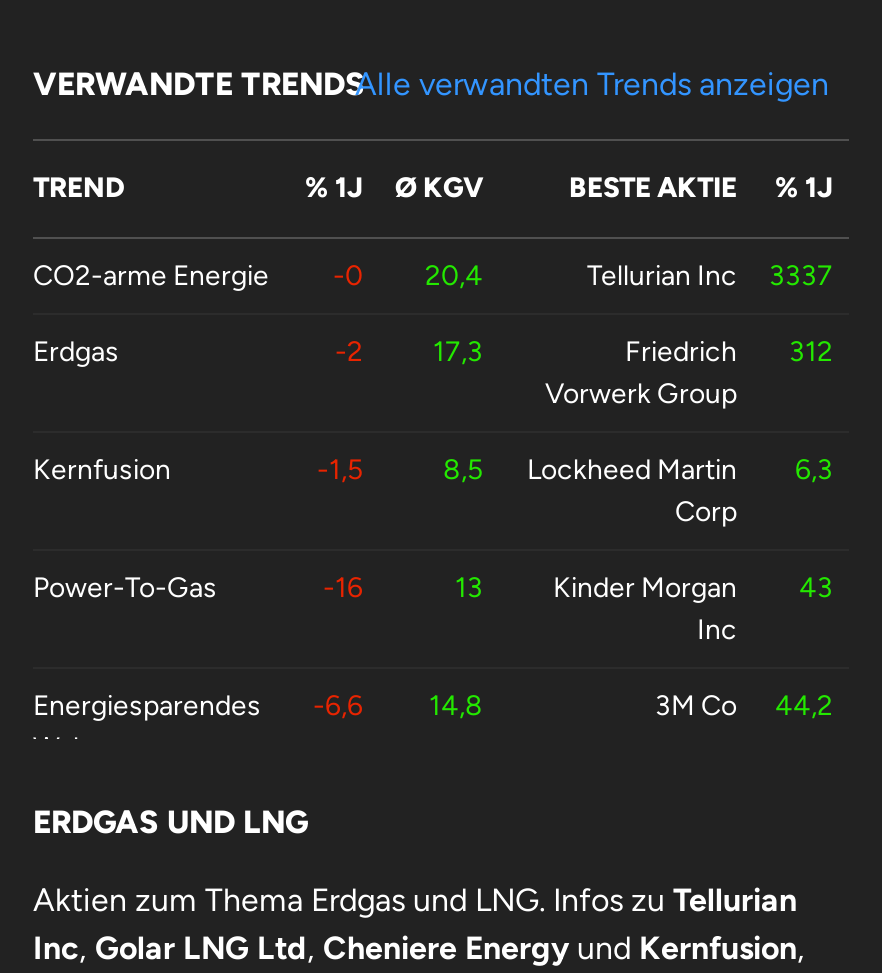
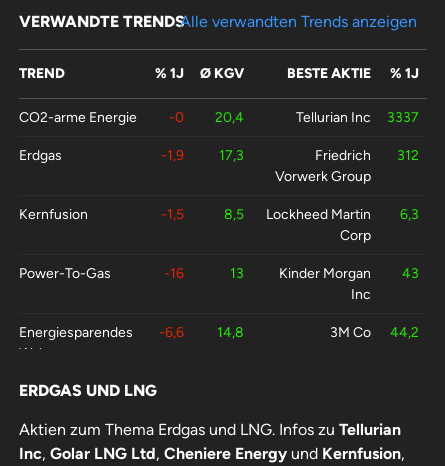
- -2
+ -1,9
